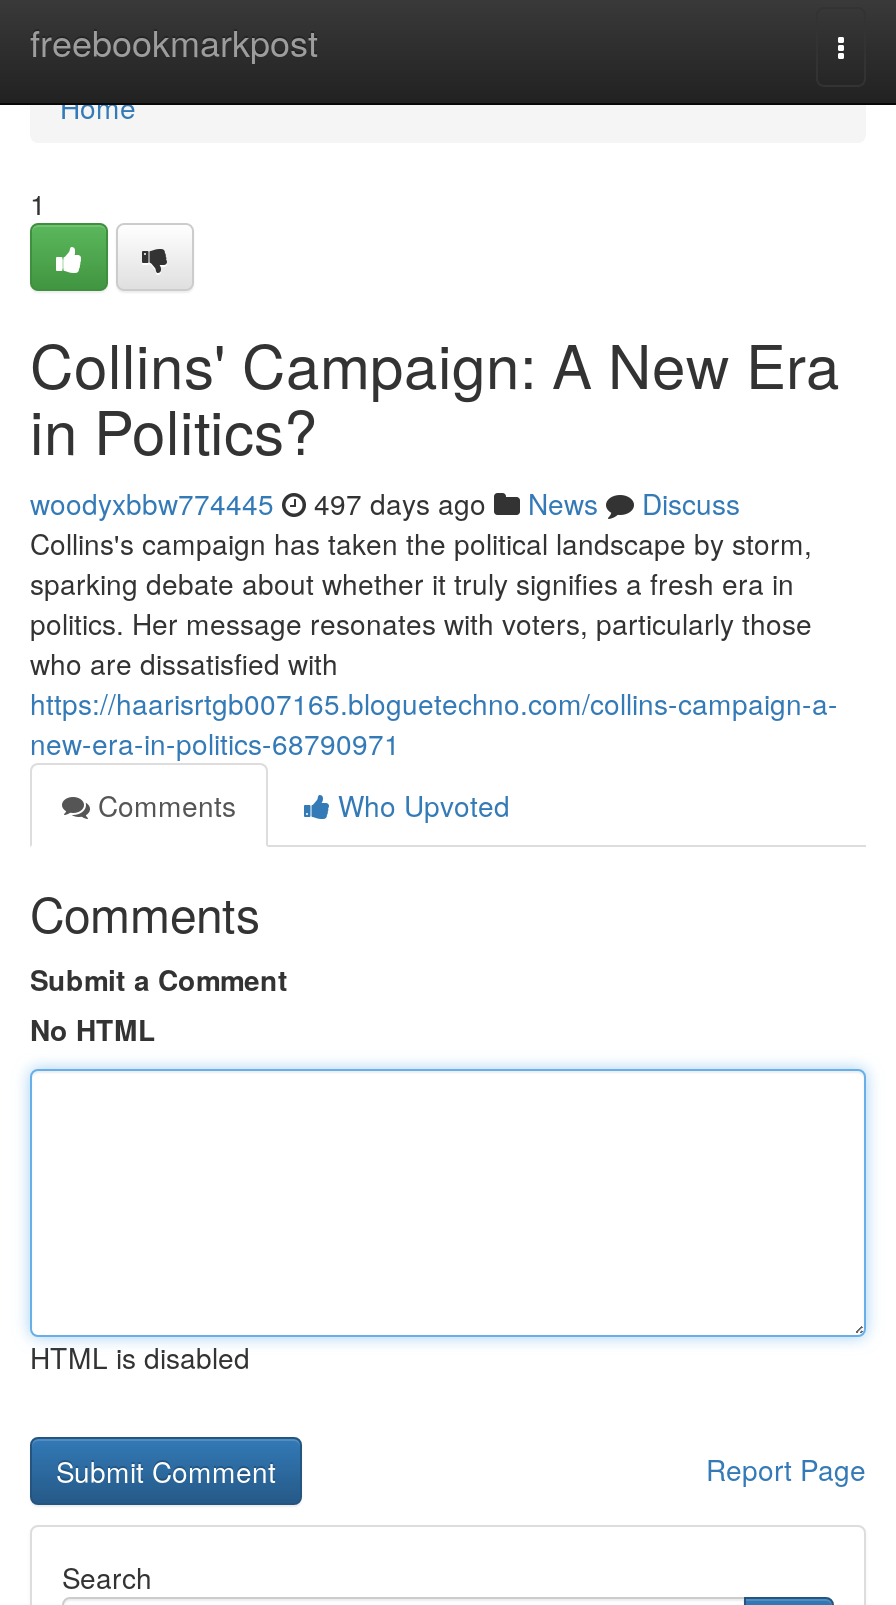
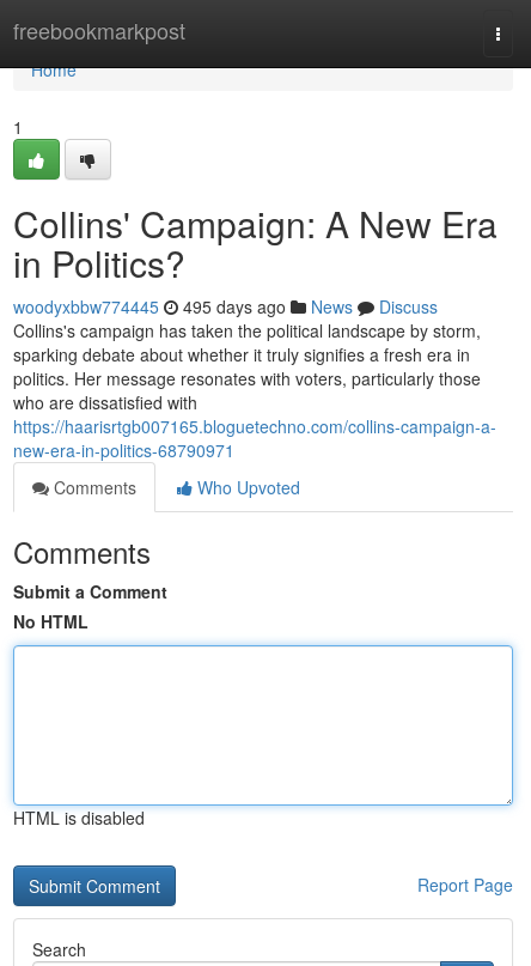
- woodyxbbw774445 497 days ago News Discuss
+ woodyxbbw774445 495 days ago News Discuss
